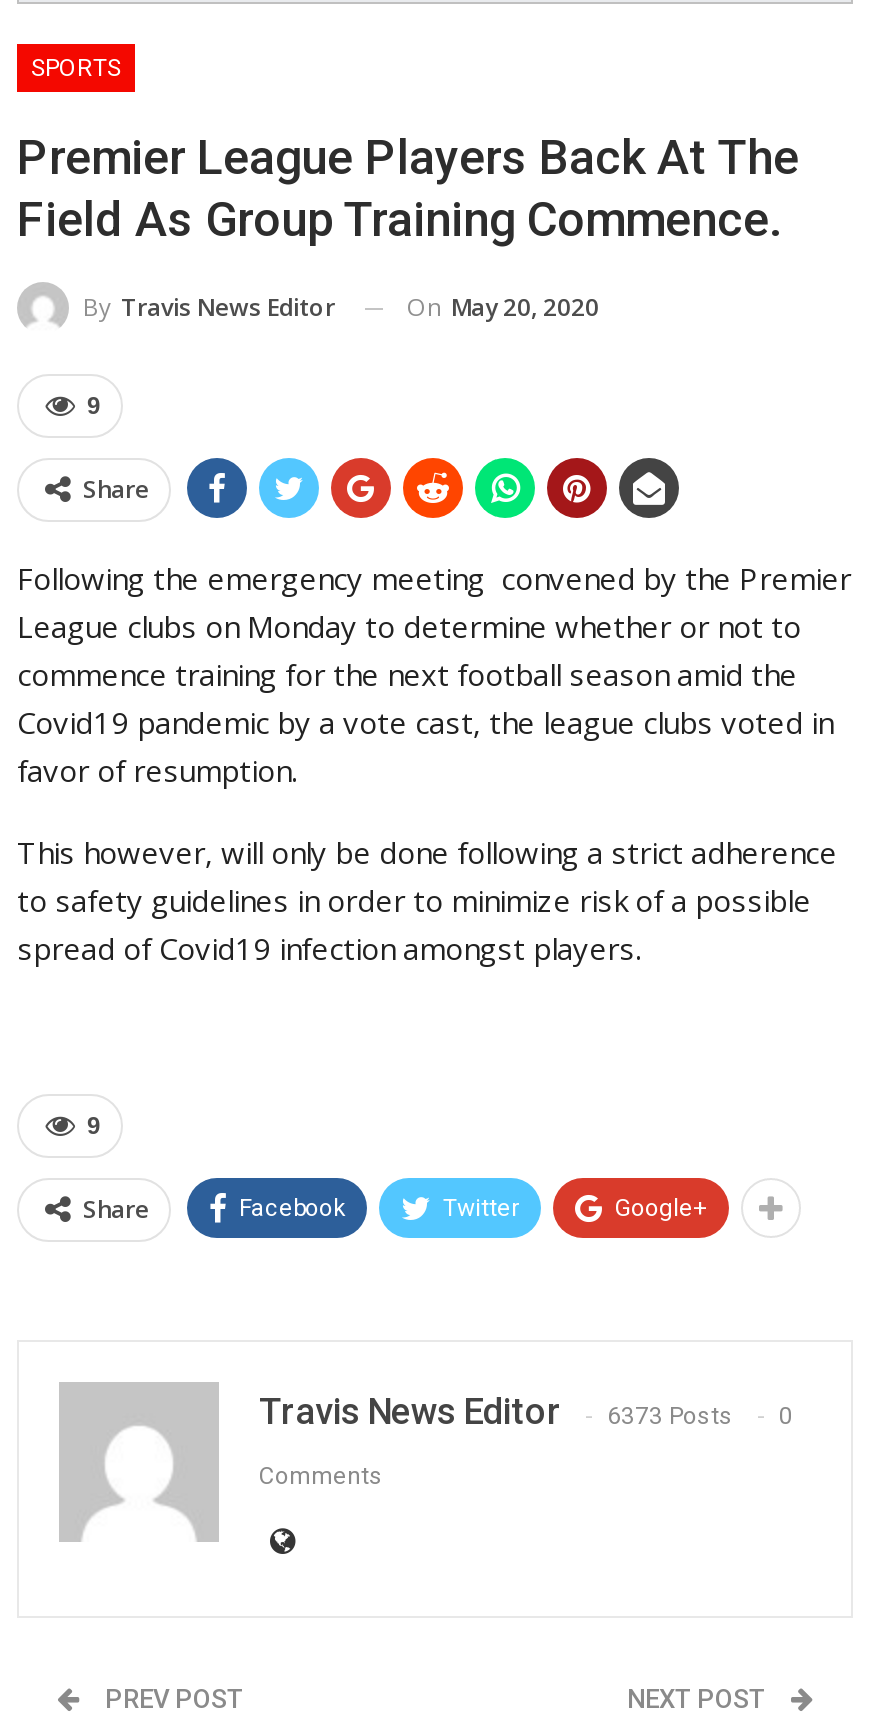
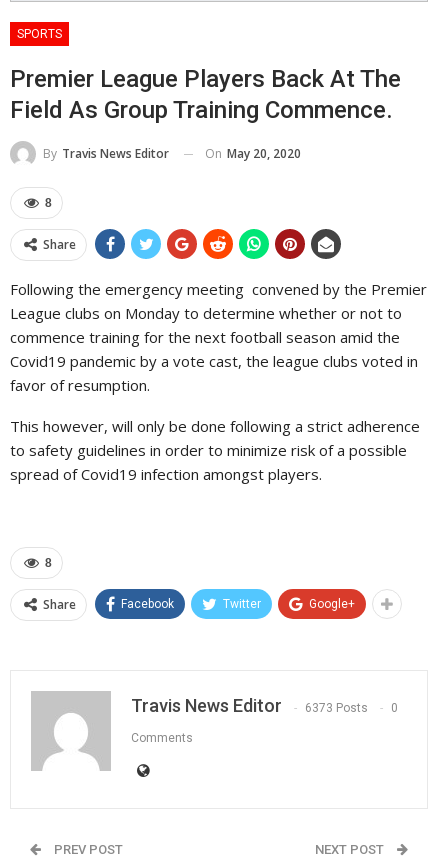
- 9
+ 8

- 9
+ 8
